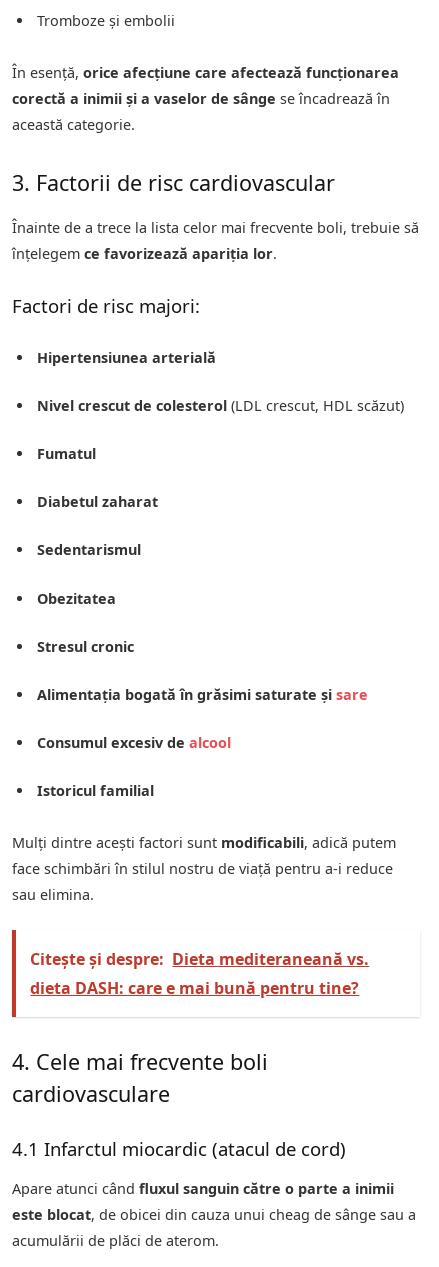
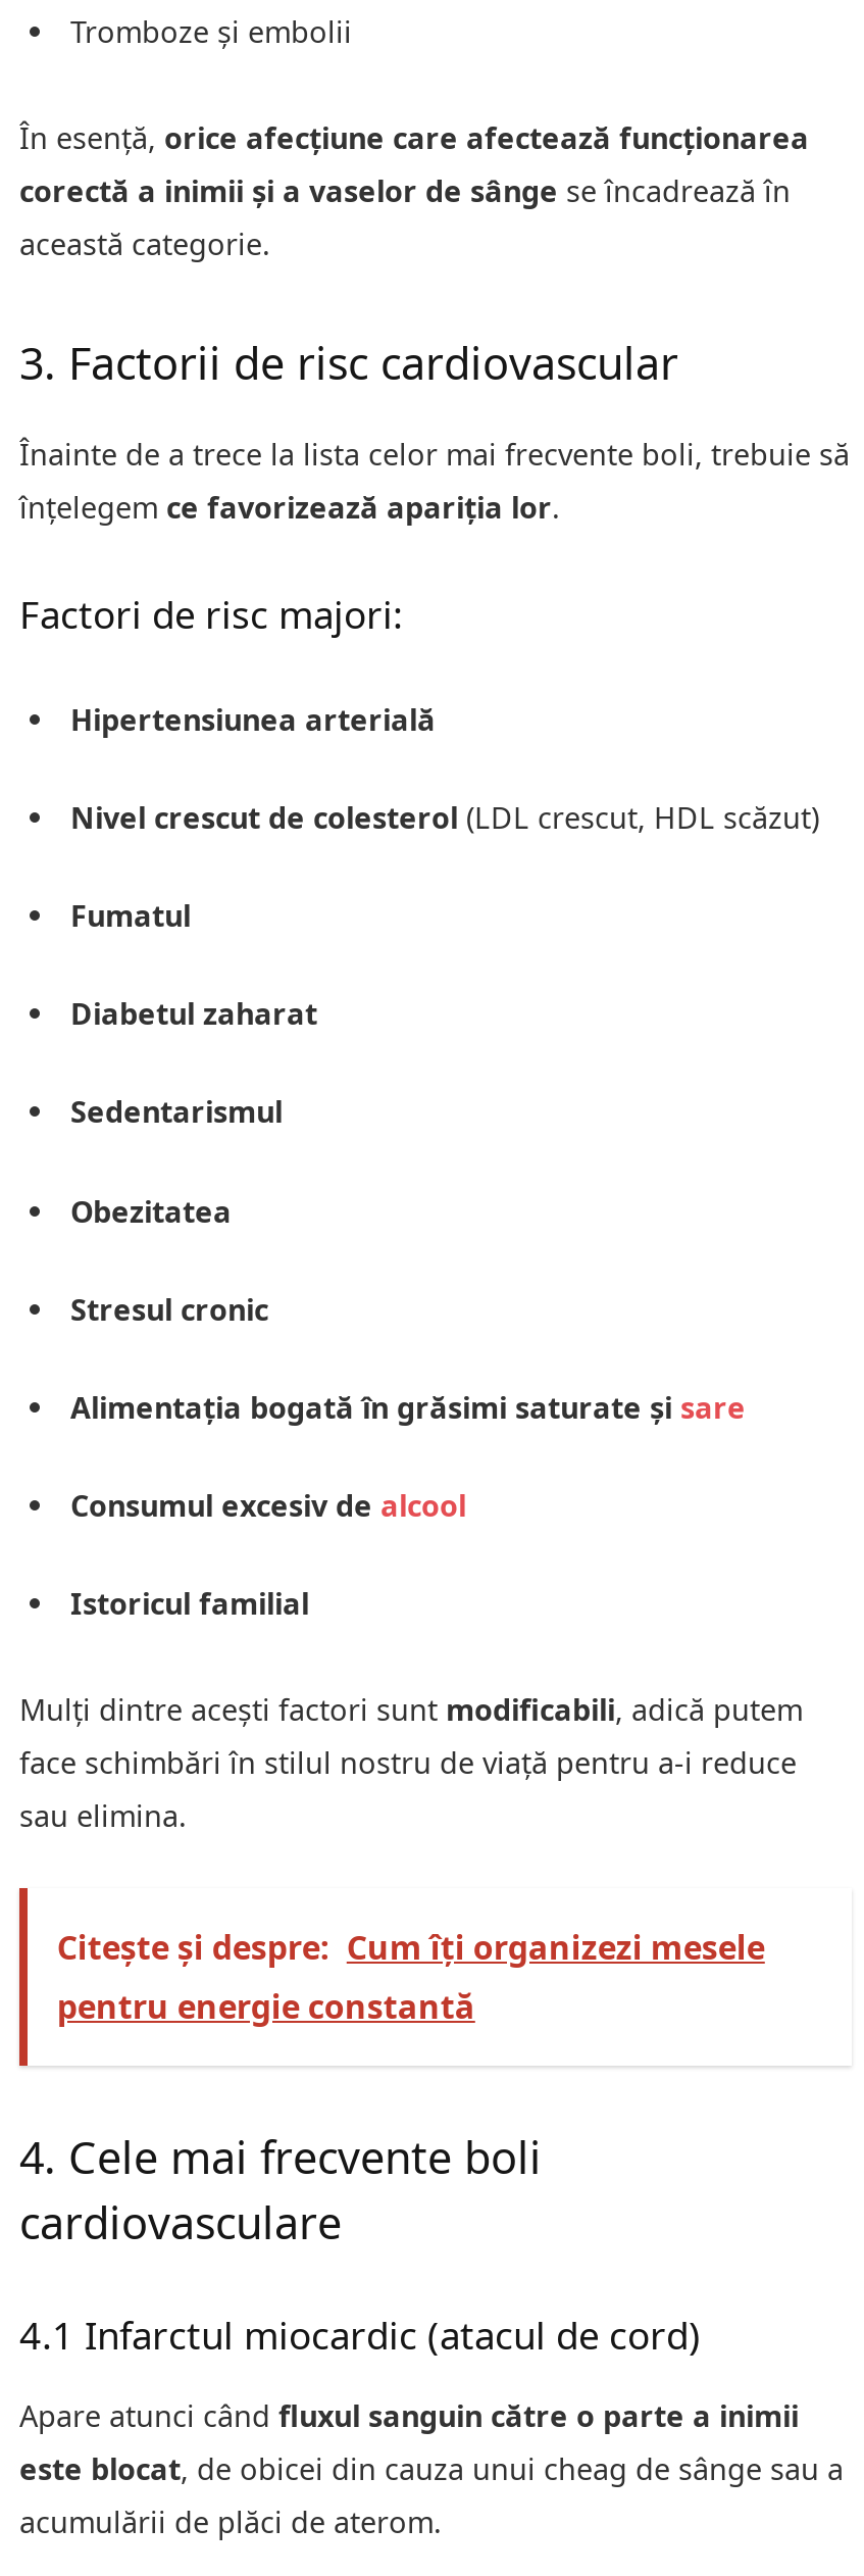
- Citește și despre: Dieta mediteraneană vs.
- dieta DASH: care e mai bună pentru tine?
+ Citește și despre: Cum îți organizezi mesele
+ pentru energie constantă
